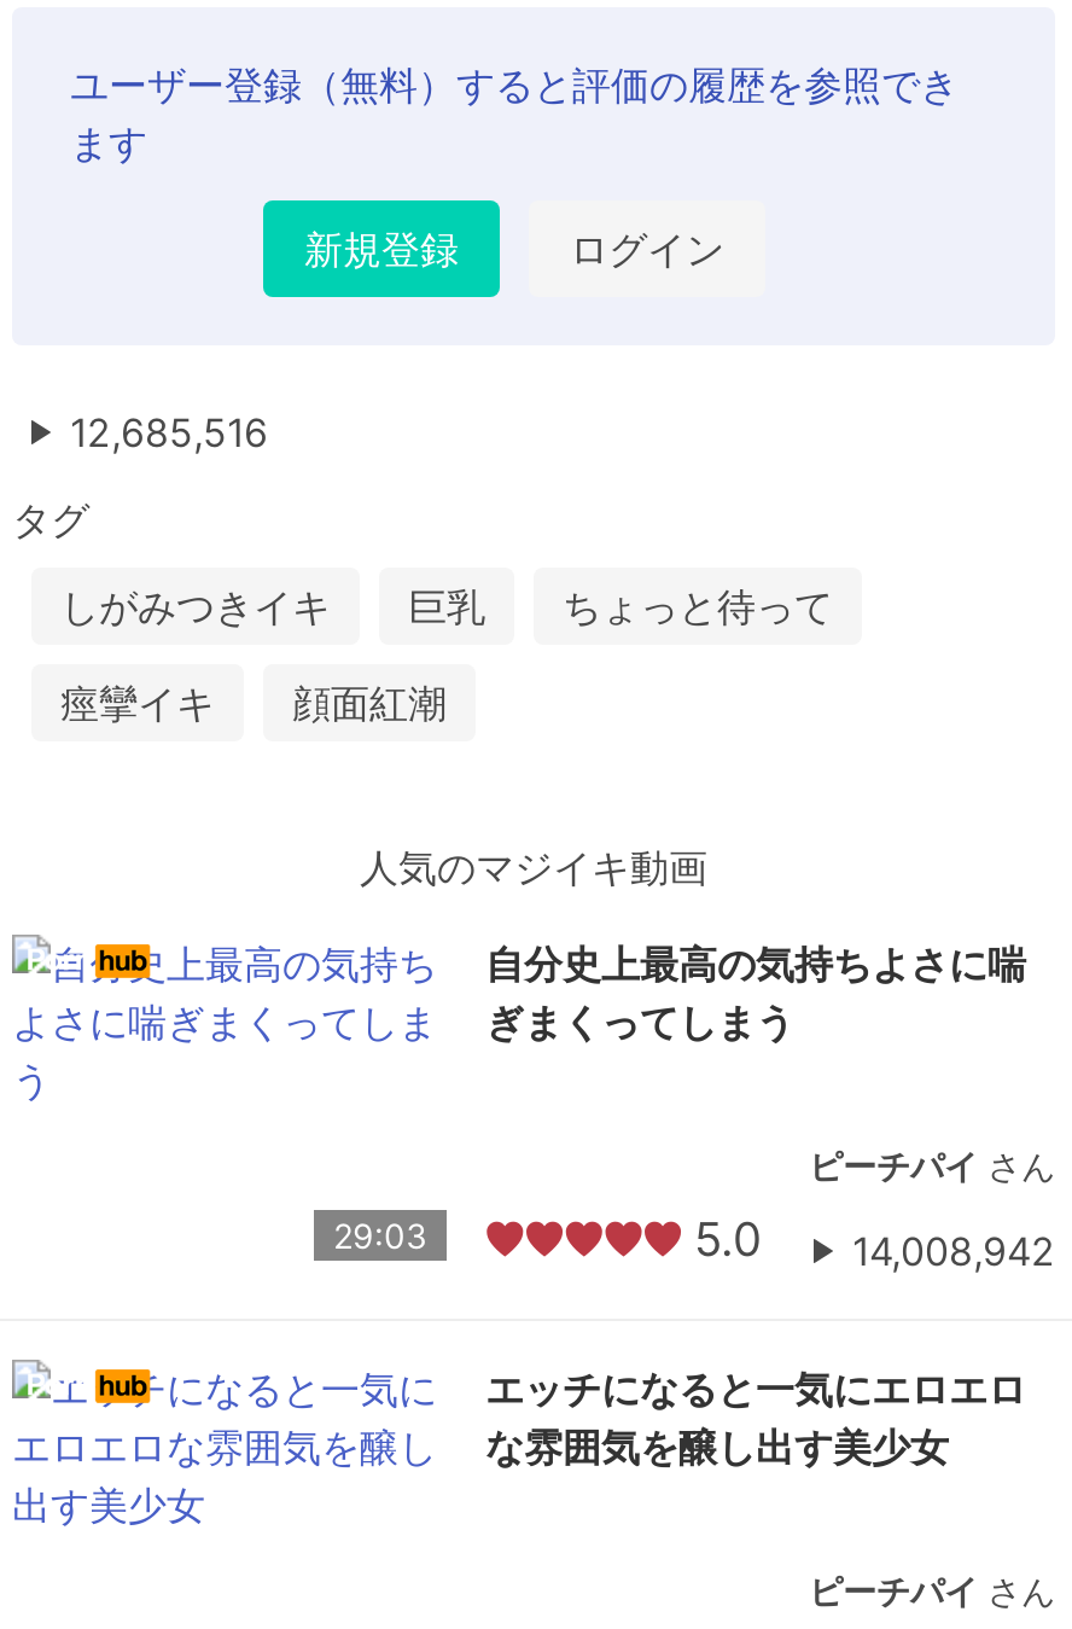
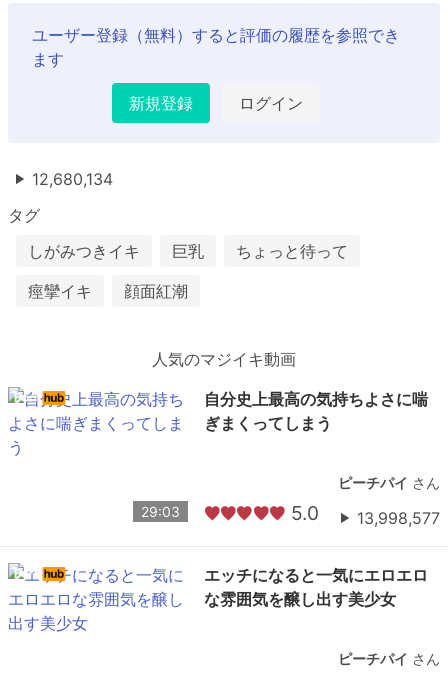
- 12,685,516
+ 12,680,134

- 5.0 14,008,942
+ 5.0 13,998,577
